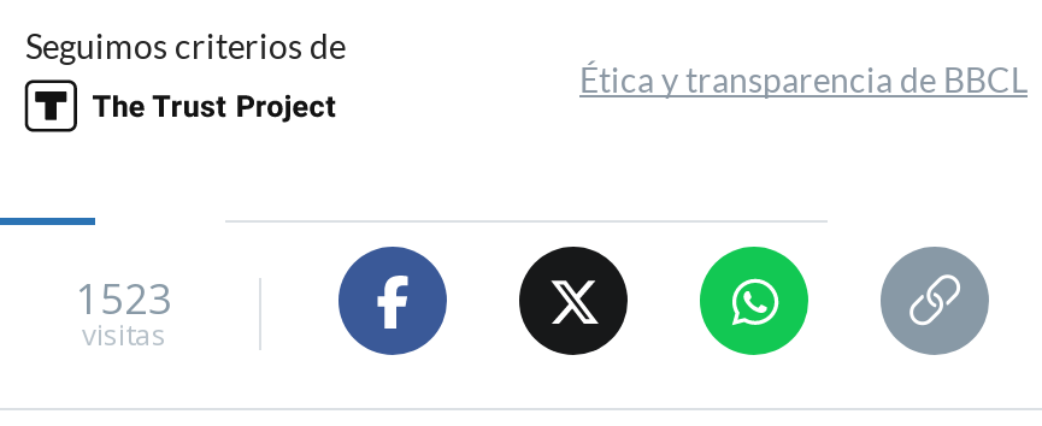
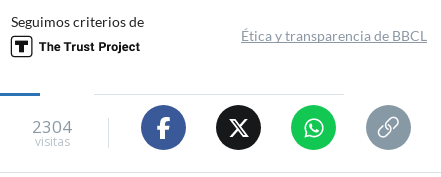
- 1523
+ 2304
